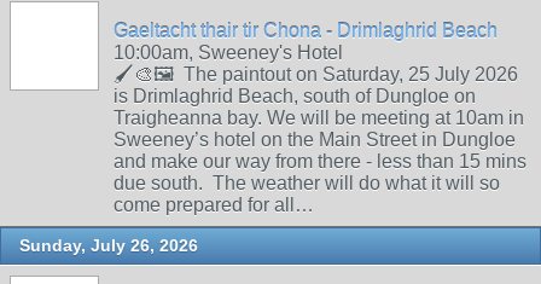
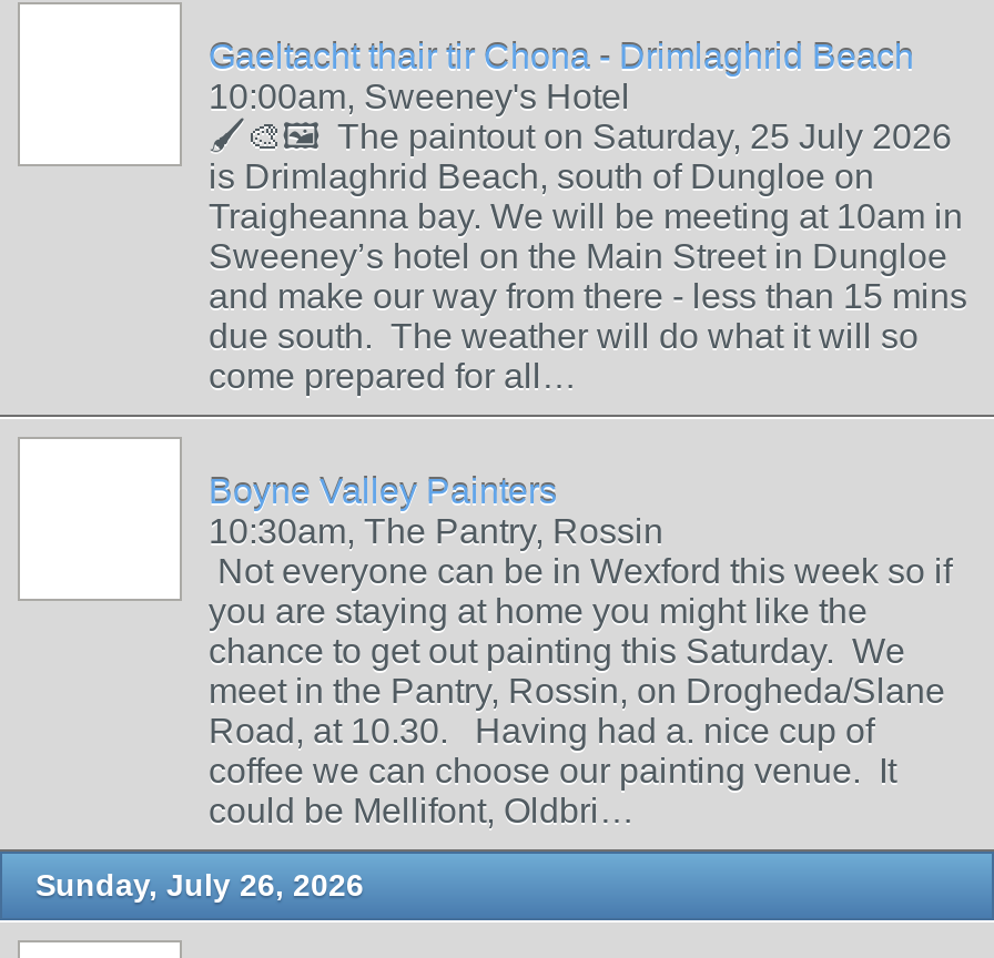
+ Boyne Valley Painters
+ 10:30am, The Pantry, Rossin
+ Not everyone can be in Wexford this week so if
+ you are staying at home you might like the
+ chance to get out painting this Saturday. We
+ meet in the Pantry, Rossin, on Drogheda/Slane
+ Road, at 10.30. Having had a. nice cup of
+ coffee we can choose our painting venue. It
+ could be Mellifont, Oldbri…
